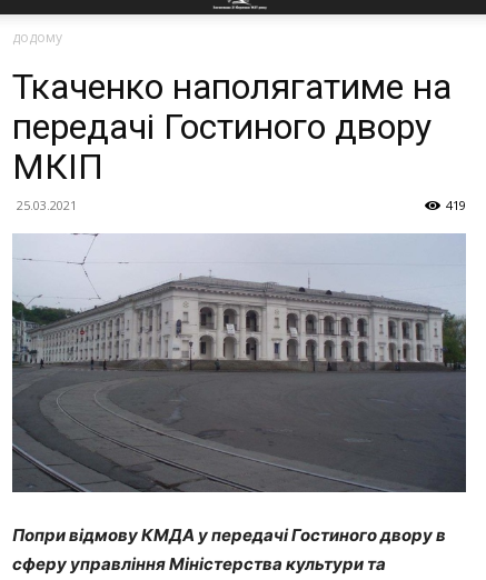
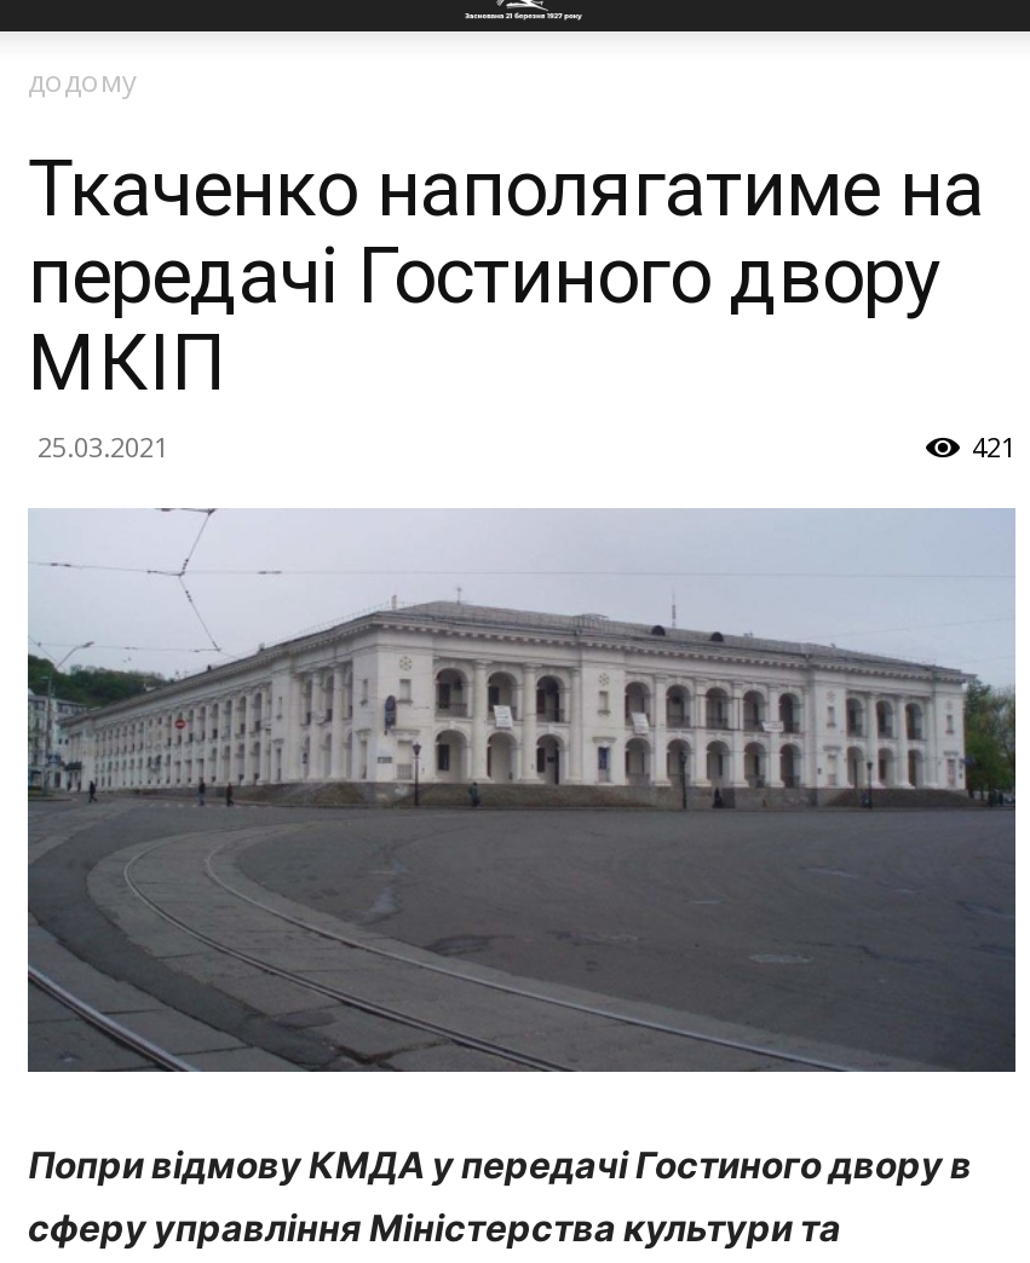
- 419
+ 421
